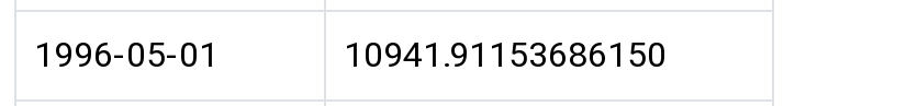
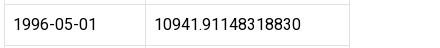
- 10941.91153686150
+ 10941.91148318830
